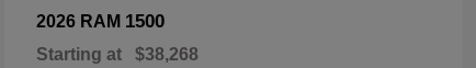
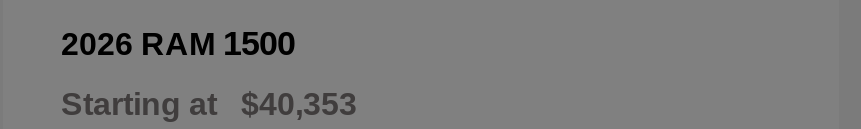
- Starting at $38,268
+ Starting at $40,353
